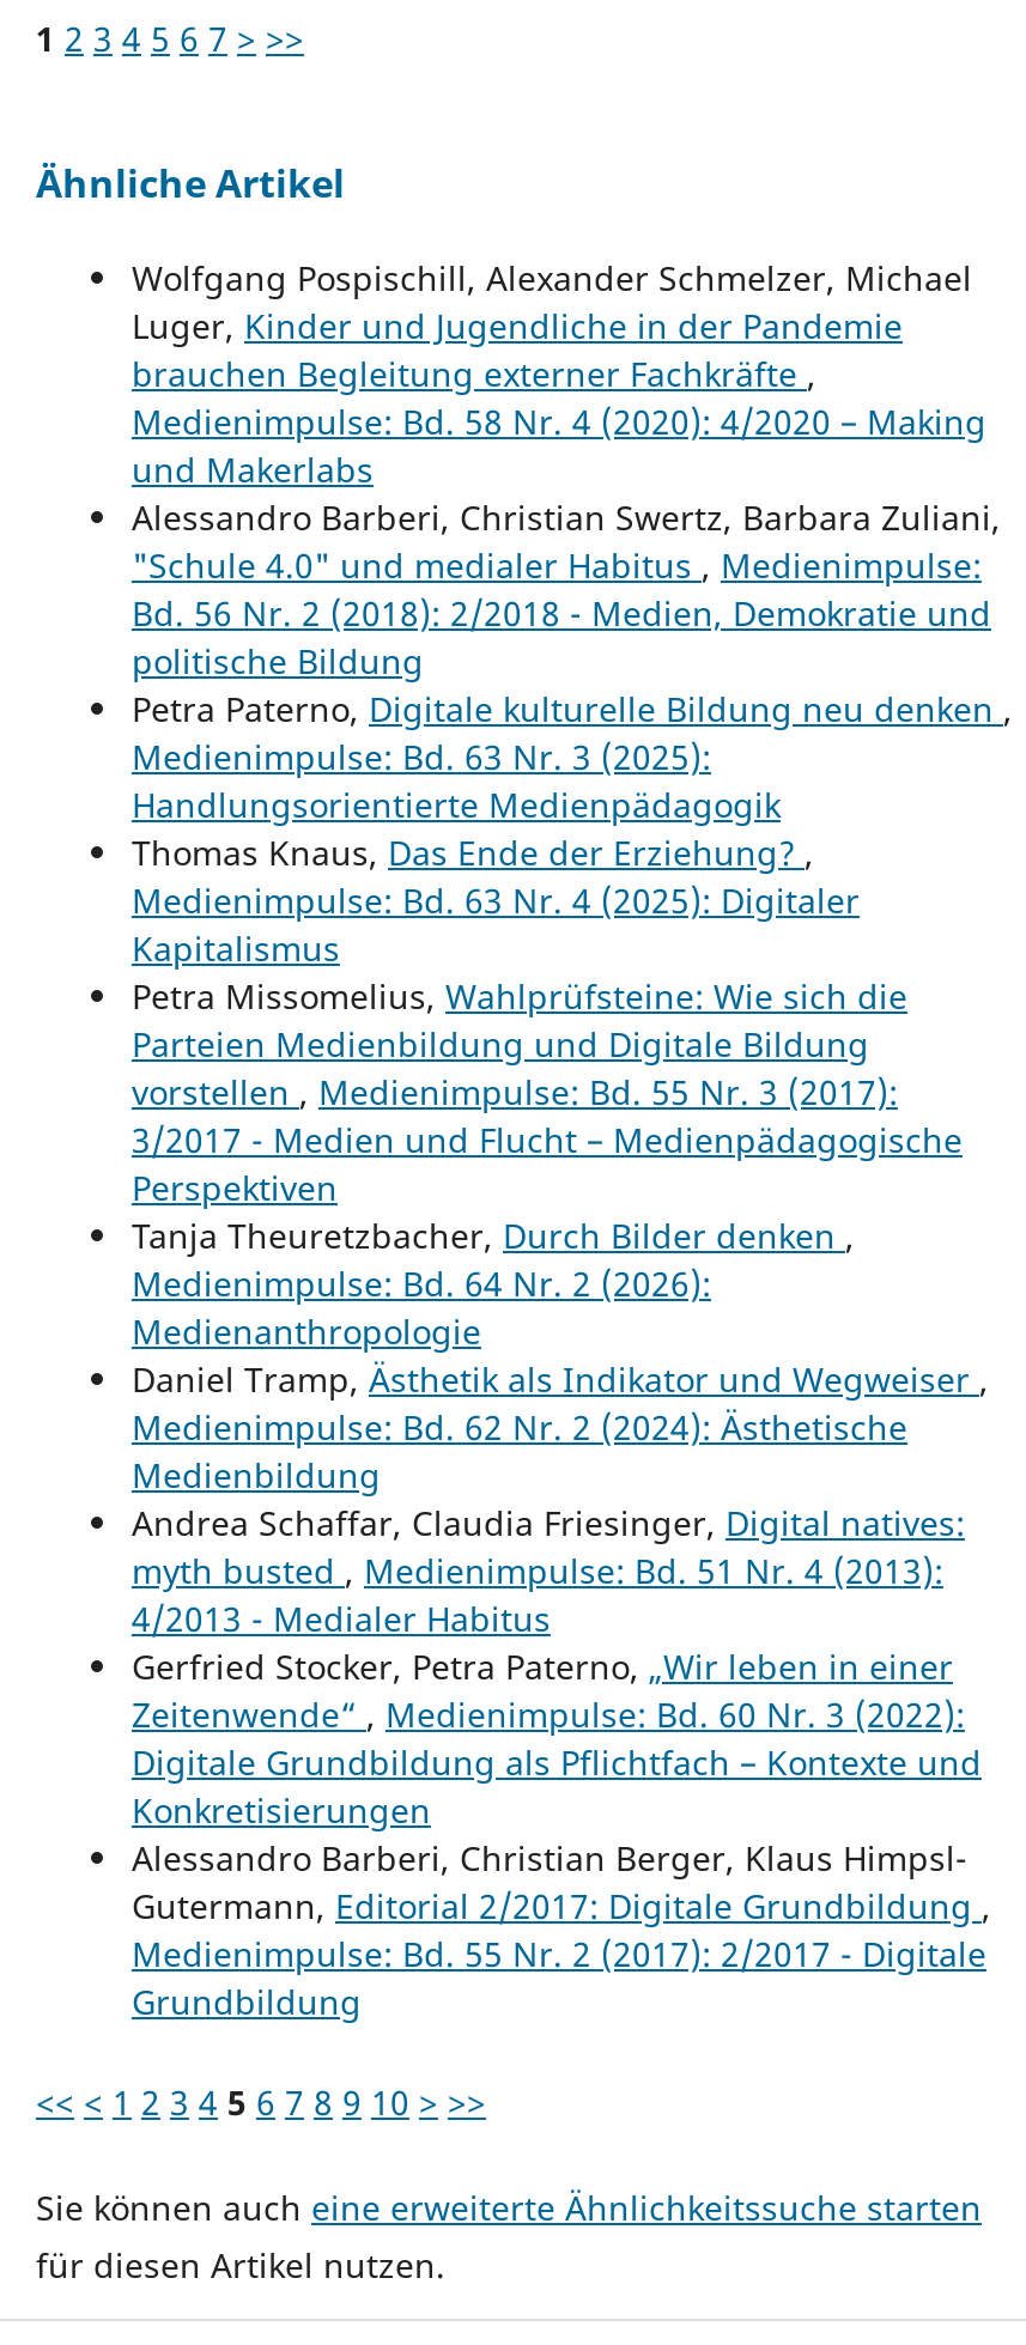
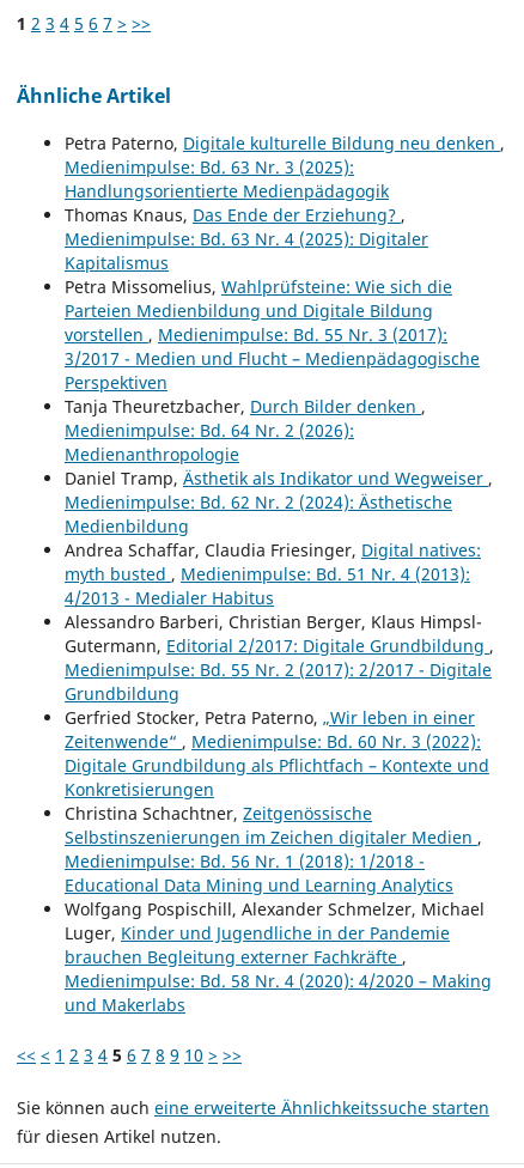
moved down: Wolfgang Pospischill, Alexander Schmelzer, Michael | Luger, Kinder und Jugendliche in der Pandemie | brauchen Begleitung externer Fachkräfte, | Medienimpulse: Bd. 58 Nr. 4 (2020): 4/2020 – Making | und Makerlabs

- Alessandro Barberi, Christian Swertz, Barbara Zuliani,
- "Schule 4.0" und medialer Habitus, Medienimpulse:
- Bd. 56 Nr. 2 (2018): 2/2018 - Medien, Demokratie und
- politische Bildung

moved up: Petra Paterno, Digitale kulturelle Bildung neu denken, | Medienimpulse: Bd. 63 Nr. 3 (2025): | Handlungsorientierte Medienpädagogik | ... | myth busted, Medienimpulse: Bd. 51 Nr. 4 (2013): | 4/2013 - Medialer Habitus

moved down: Gerfried Stocker, Petra Paterno, „Wir leben in einer | Zeitenwende“, Medienimpulse: Bd. 60 Nr. 3 (2022): | Digitale Grundbildung als Pflichtfach – Kontexte und | Konkretisierungen

moved up: Alessandro Barberi, Christian Berger, Klaus Himpsl- | Gutermann, Editorial 2/2017: Digitale Grundbildung, | Medienimpulse: Bd. 55 Nr. 2 (2017): 2/2017 - Digitale | Grundbildung

+ Christina Schachtner, Zeitgenössische
+ Selbstinszenierungen im Zeichen digitaler Medien,
+ Medienimpulse: Bd. 56 Nr. 1 (2018): 1/2018 -
+ Educational Data Mining und Learning Analytics
